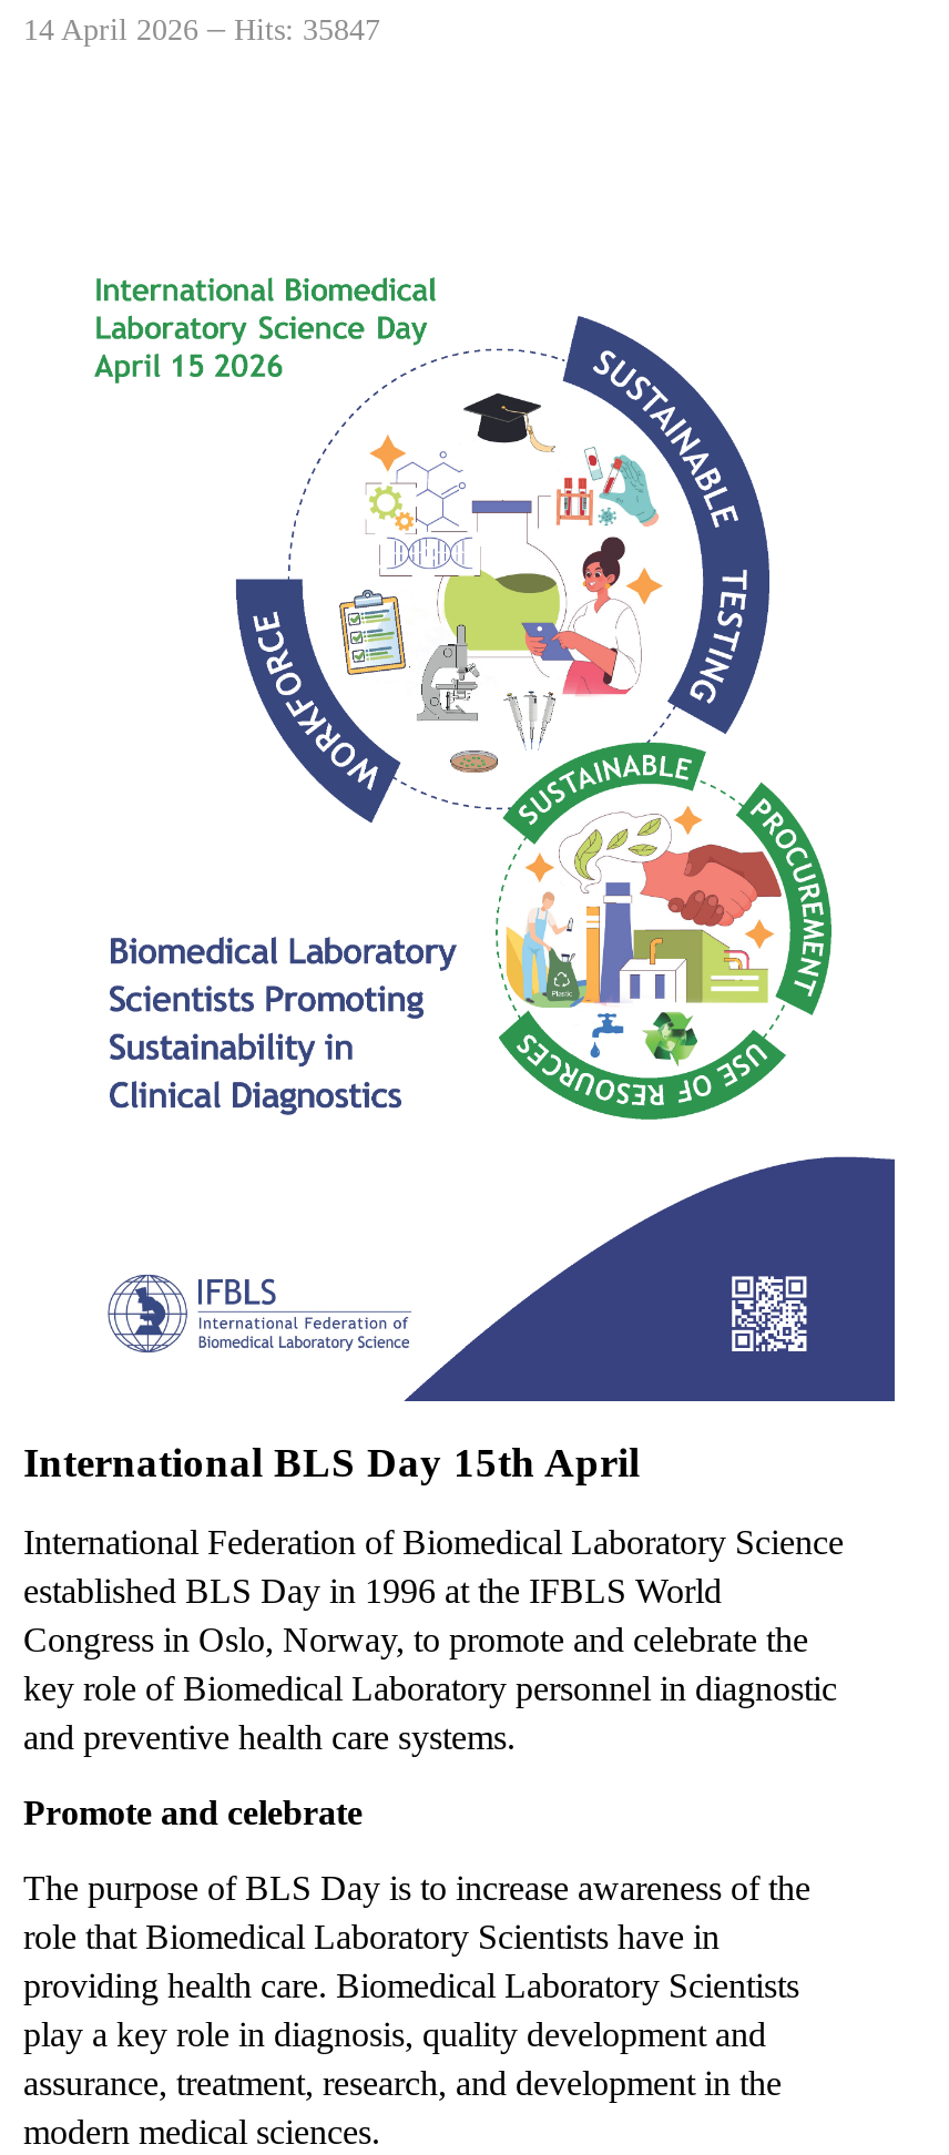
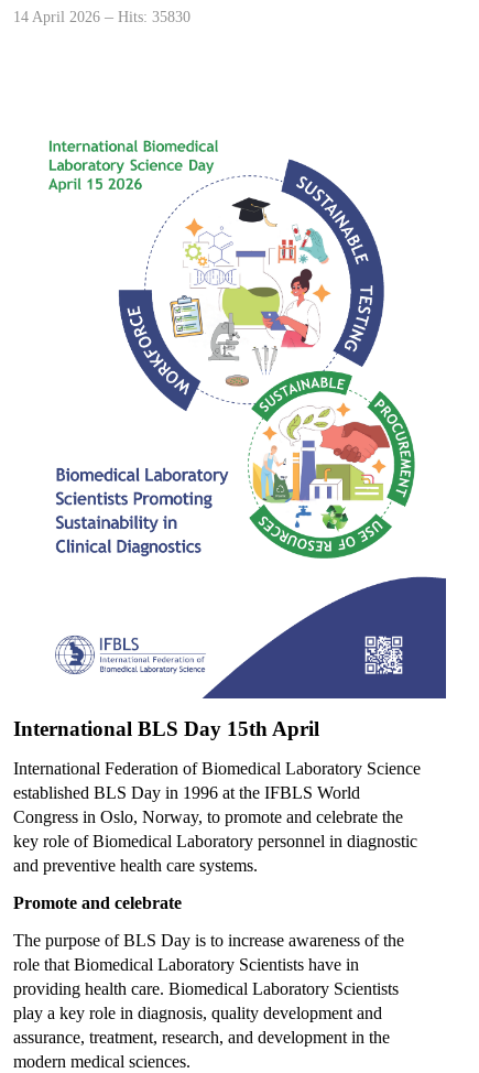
- 14 April 2026 Hits: 35847
+ 14 April 2026 Hits: 35830
